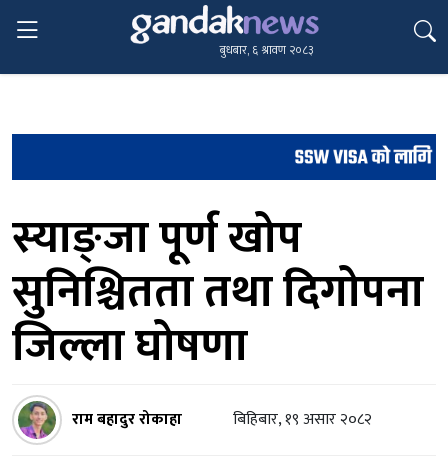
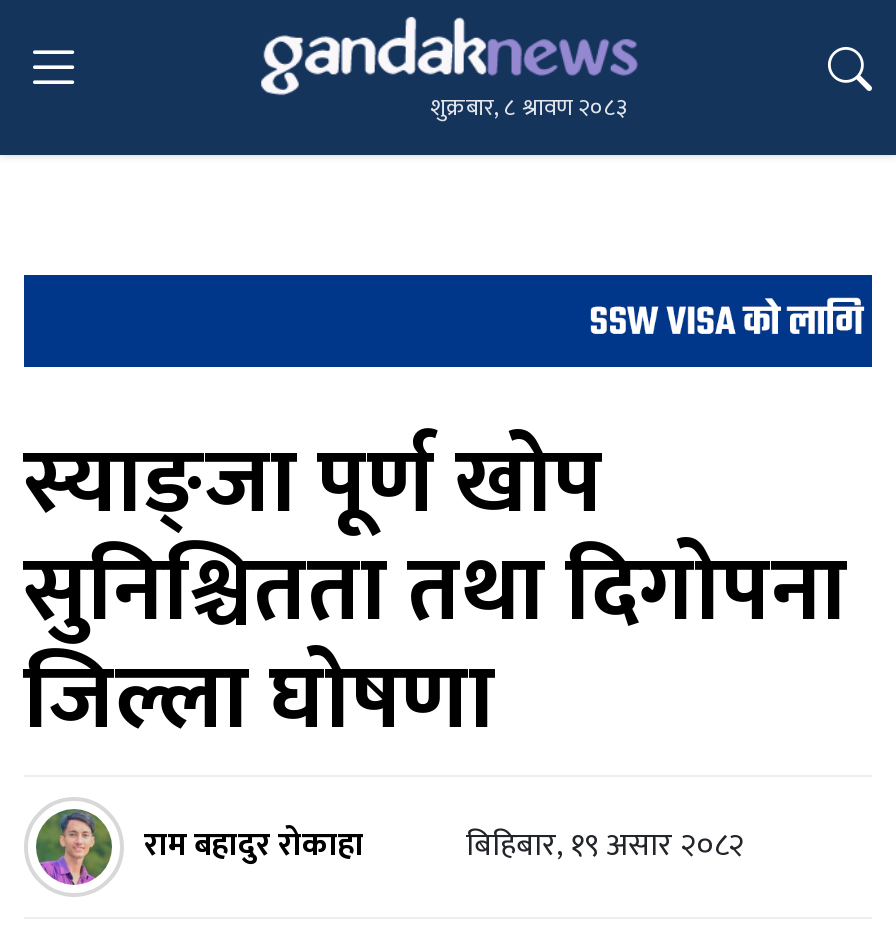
- बुधबार, ६ श्रावण २०८३
+ शुक्रबार, ८ श्रावण २०८३
